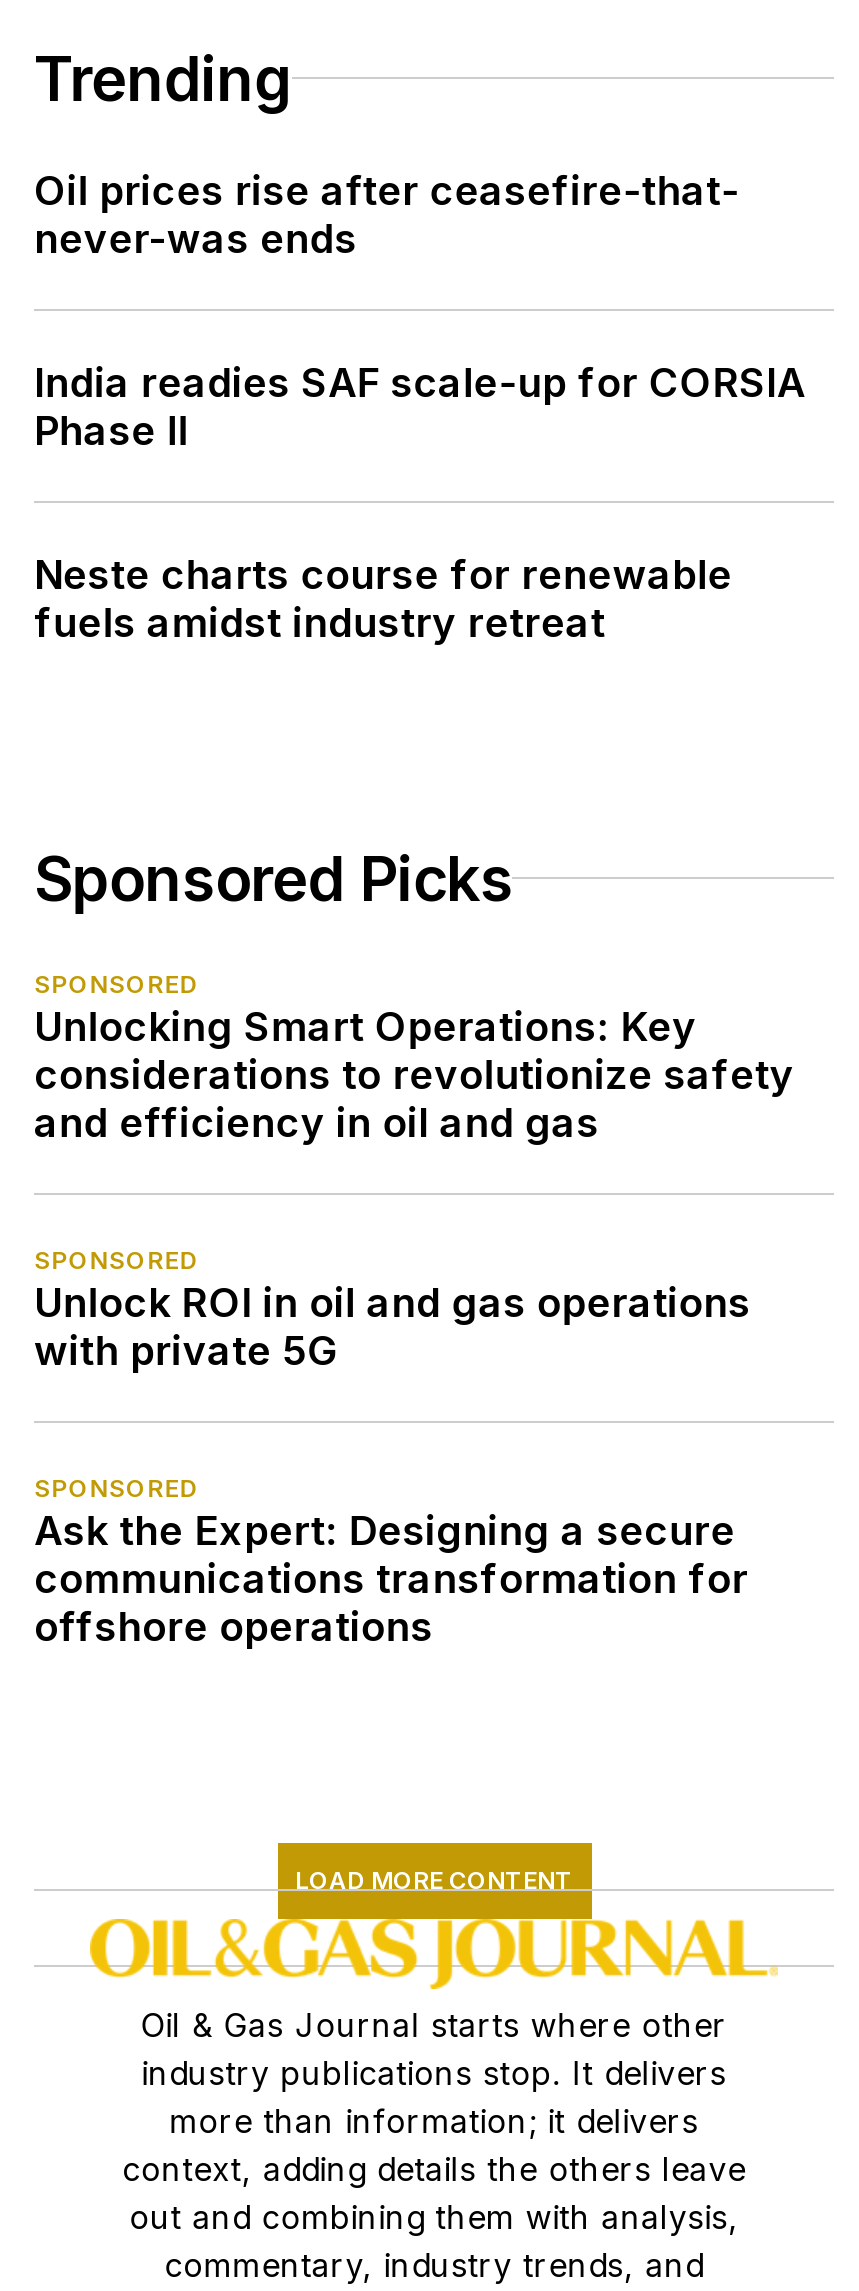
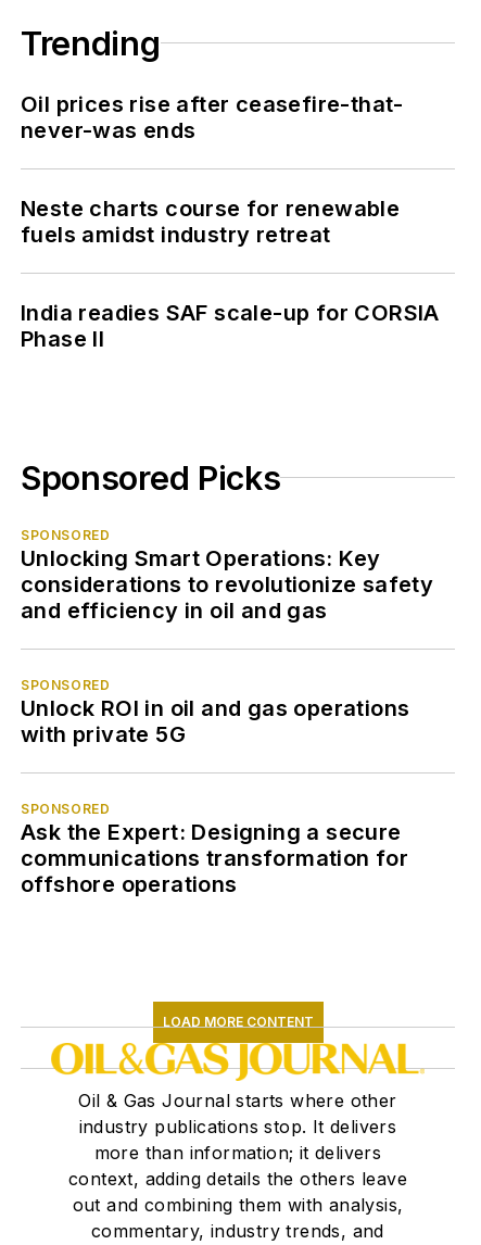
moved down: India readies SAF scale-up for CORSIA | Phase II

moved up: Neste charts course for renewable | fuels amidst industry retreat
